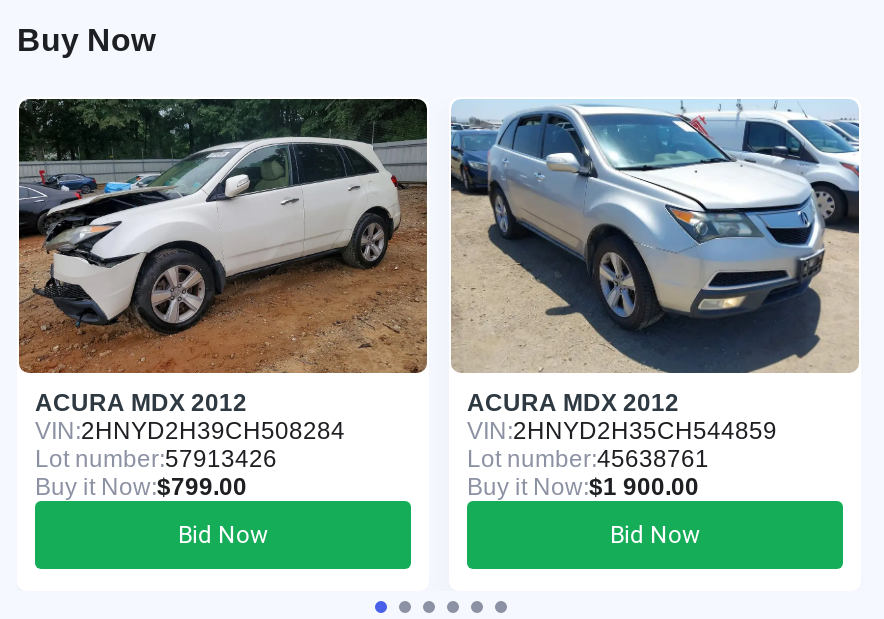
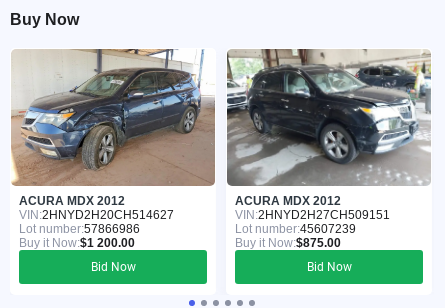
- [image]
- VIN: 2HNYD2H39CH508284
- Lot number:57913426
- Buy it Now:$799.00
+ [image]
+ VIN: 2HNYD2H20CH514627
+ Lot number:57866986
+ Buy it Now:$1 200.00

- [image]
- VIN: 2HNYD2H35CH544859
- Lot number:45638761
- Buy it Now:$1 900.00
+ [image]
+ VIN: 2HNYD2H27CH509151
+ Lot number:45607239
+ Buy it Now:$875.00
